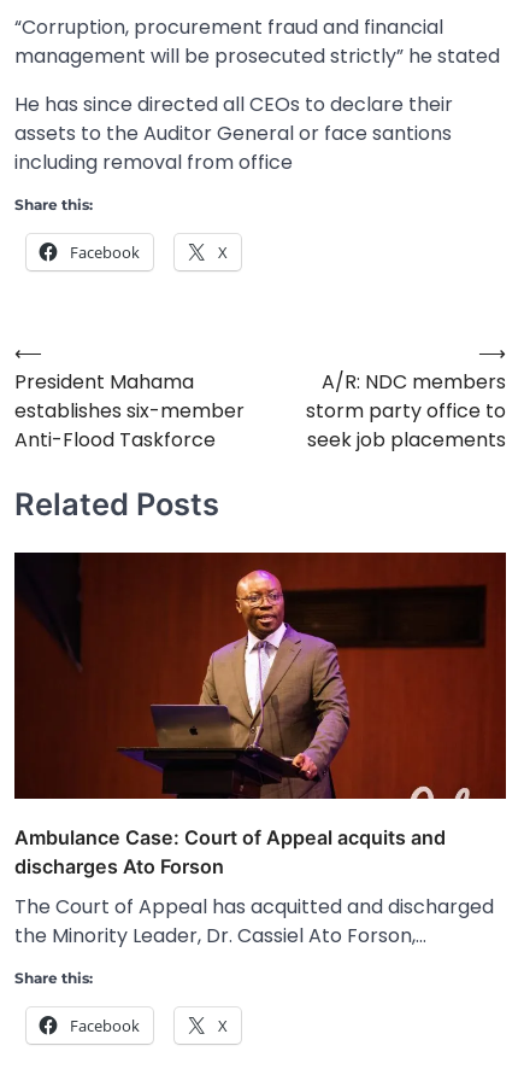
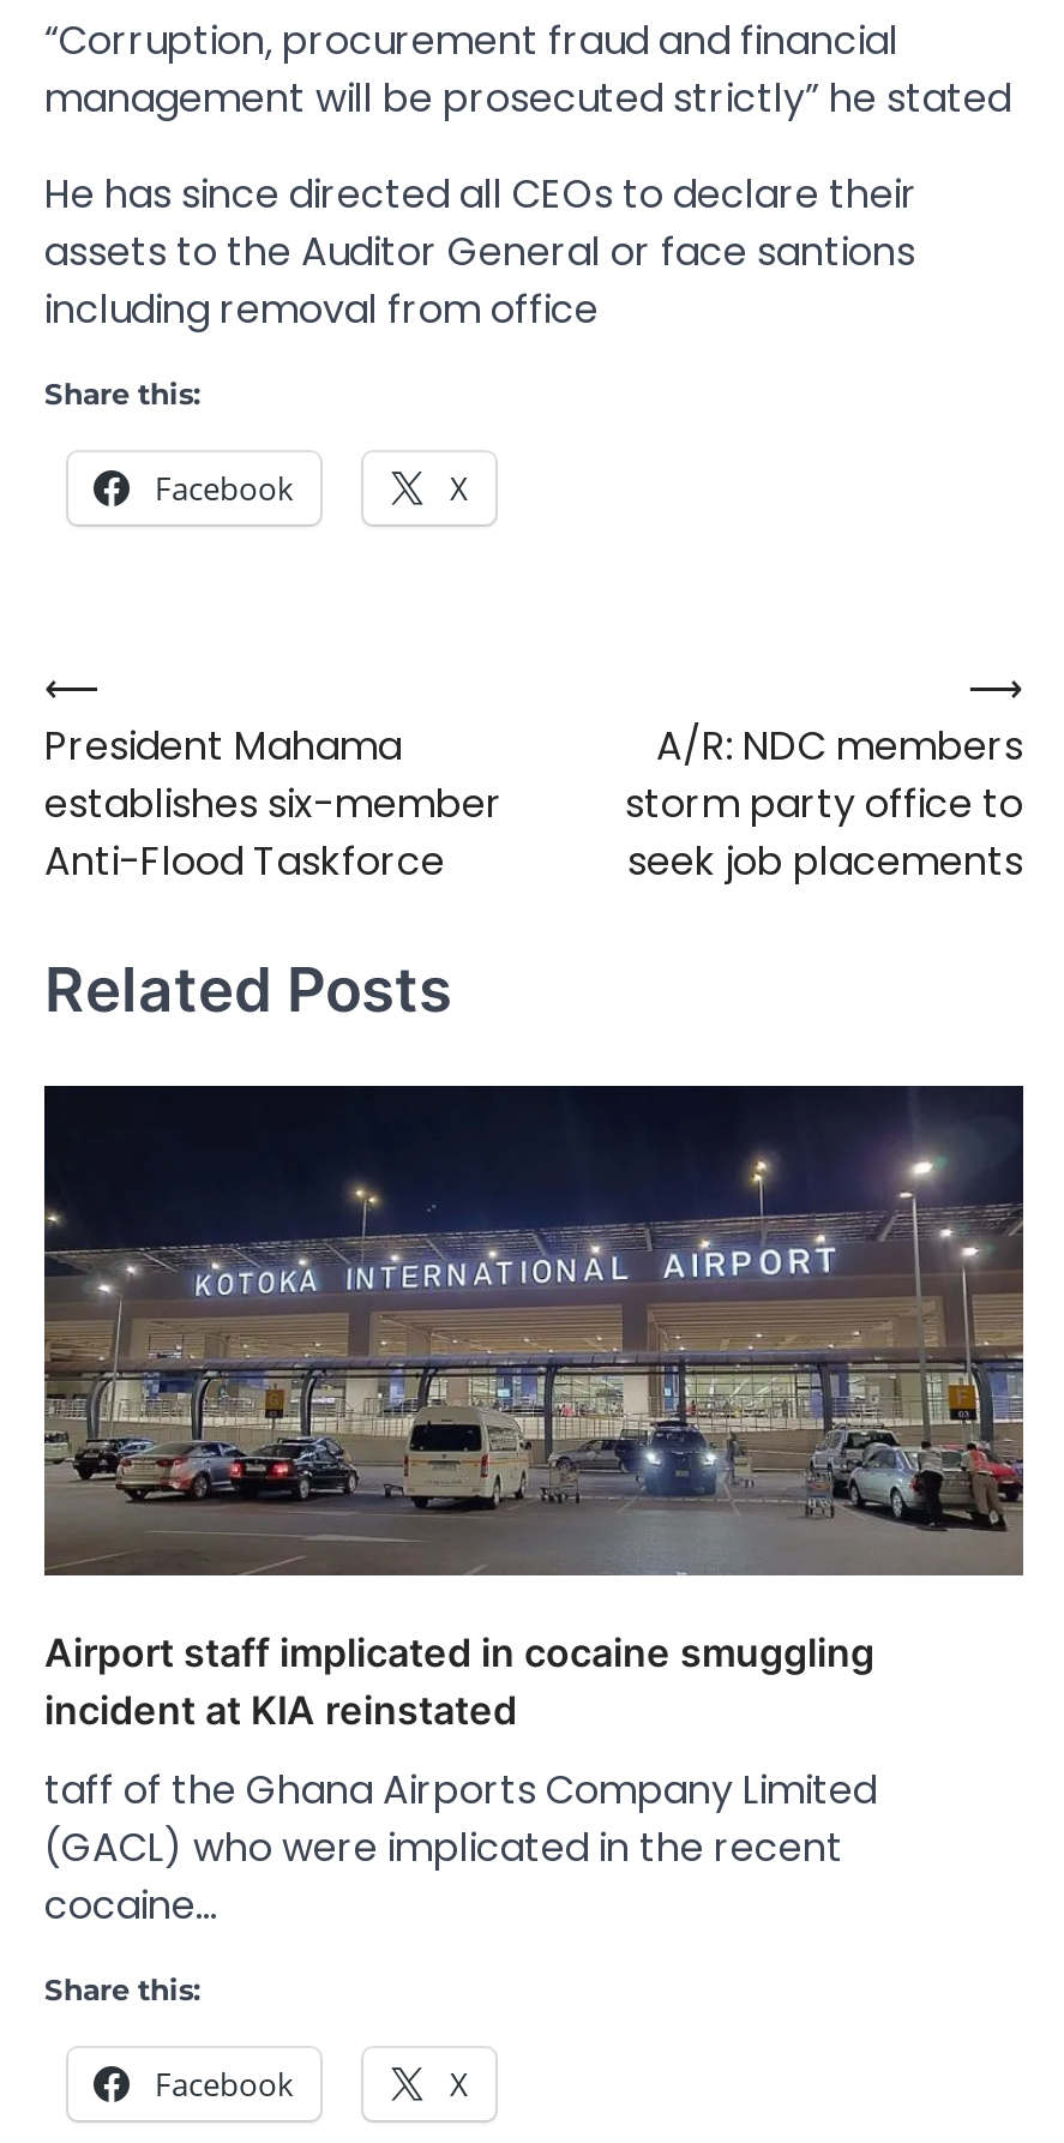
- [image]
- Ambulance Case: Court of Appeal acquits and
- discharges Ato Forson
+ [image]
+ Airport staff implicated in cocaine smuggling
+ incident at KIA reinstated

- The Court of Appeal has acquitted and discharged
- the Minority Leader, Dr. Cassiel Ato Forson,…
+ taff of the Ghana Airports Company Limited
+ (GACL) who were implicated in the recent
+ cocaine…
